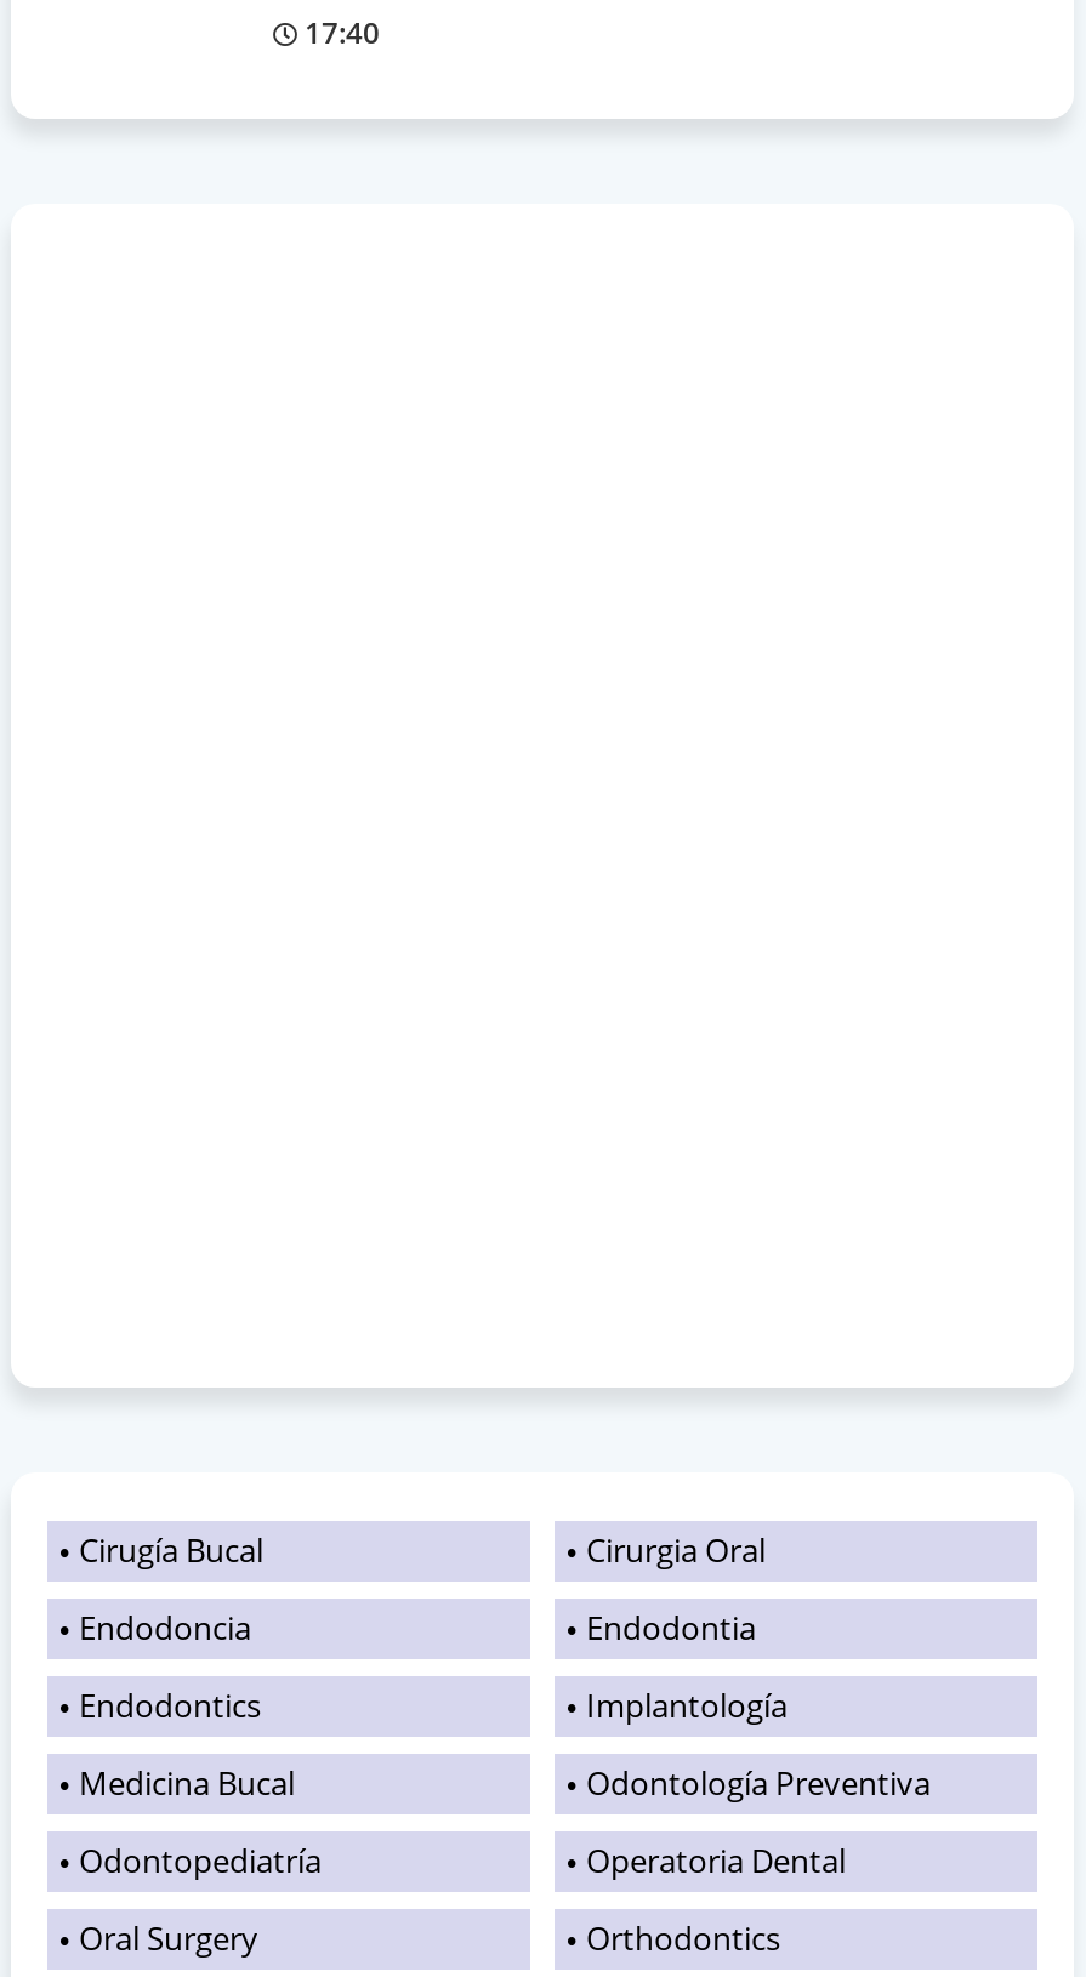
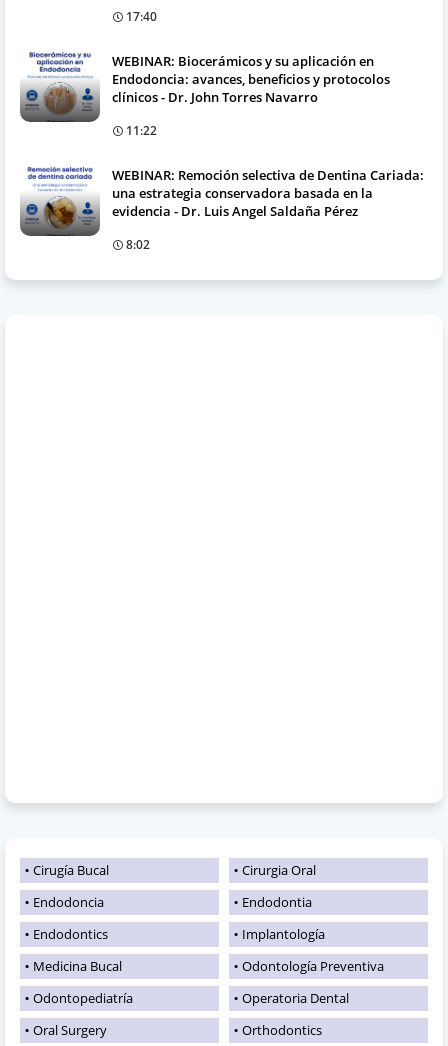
+ [image]
+ WEBINAR: Biocerámicos y su aplicación en
+ Endodoncia: avances, beneficios y protocolos
+ clínicos - Dr. John Torres Navarro
+ 11:22
+ WEBINAR: Remoción selectiva de Dentina Cariada:
+ una estrategia conservadora basada en la
+ evidencia - Dr. Luis Angel Saldaña Pérez
+ 8:02

+ [image]
